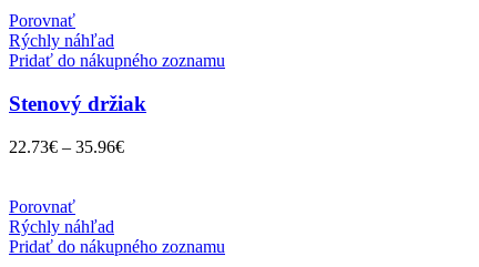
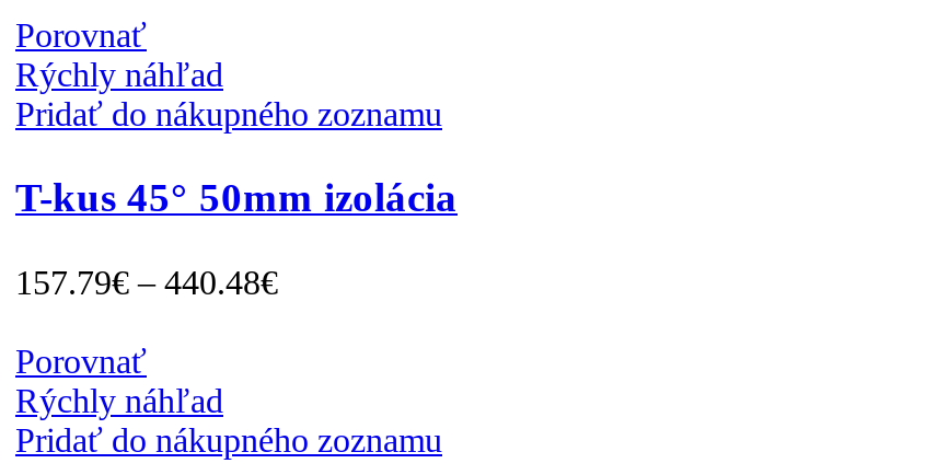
- Stenový držiak
+ T-kus 45° 50mm izolácia

- 22.73€– 35.96€
+ 157.79€– 440.48€
